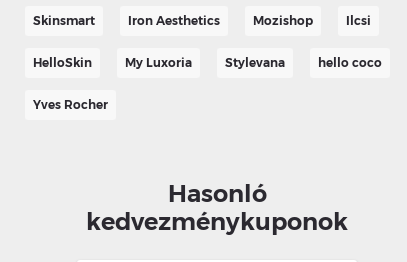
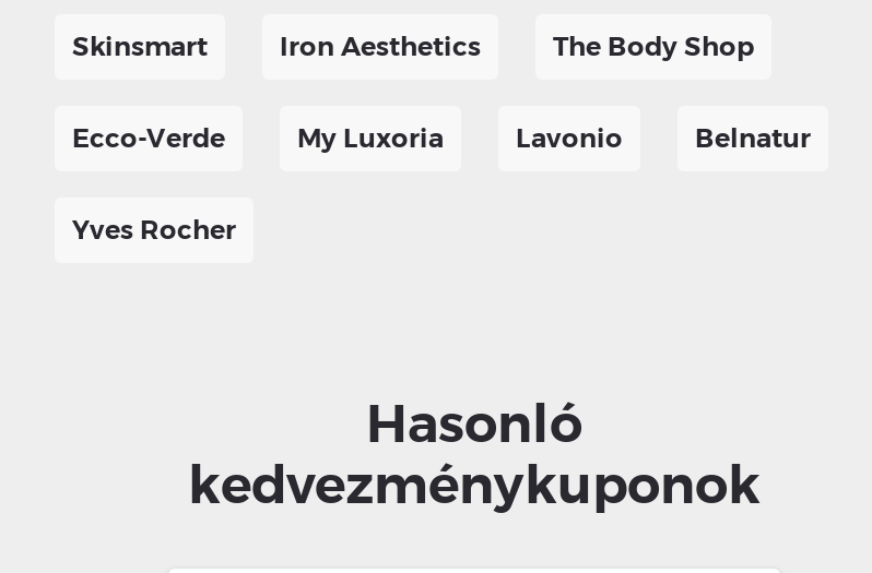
- Mozishop
- Ilcsi
+ The Body Shop

- HelloSkin
+ Ecco-Verde

- Stylevana
- hello coco
+ Lavonio
+ Belnatur
